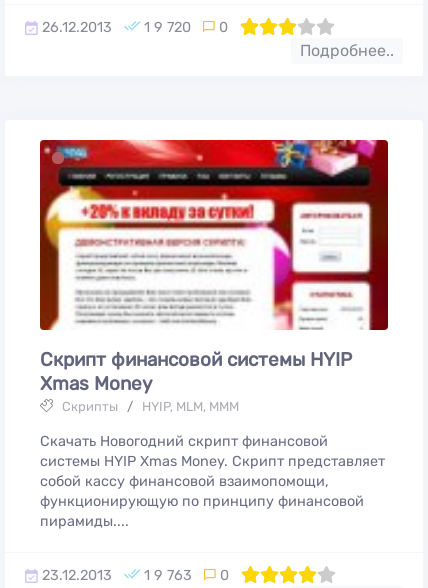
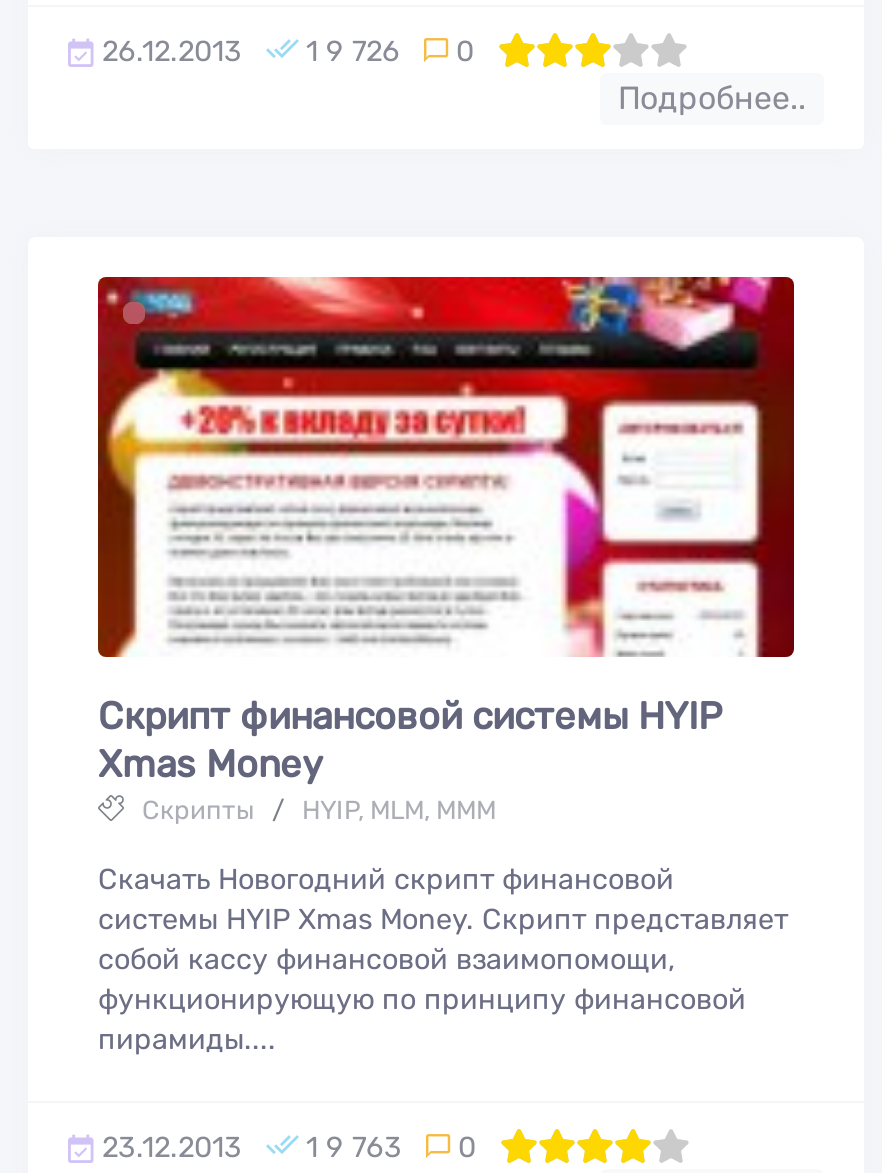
- 1 9 720
+ 1 9 726
